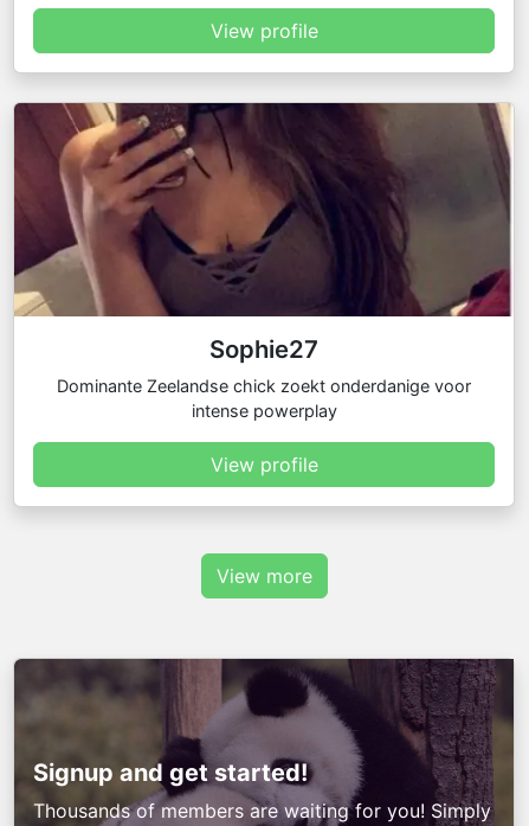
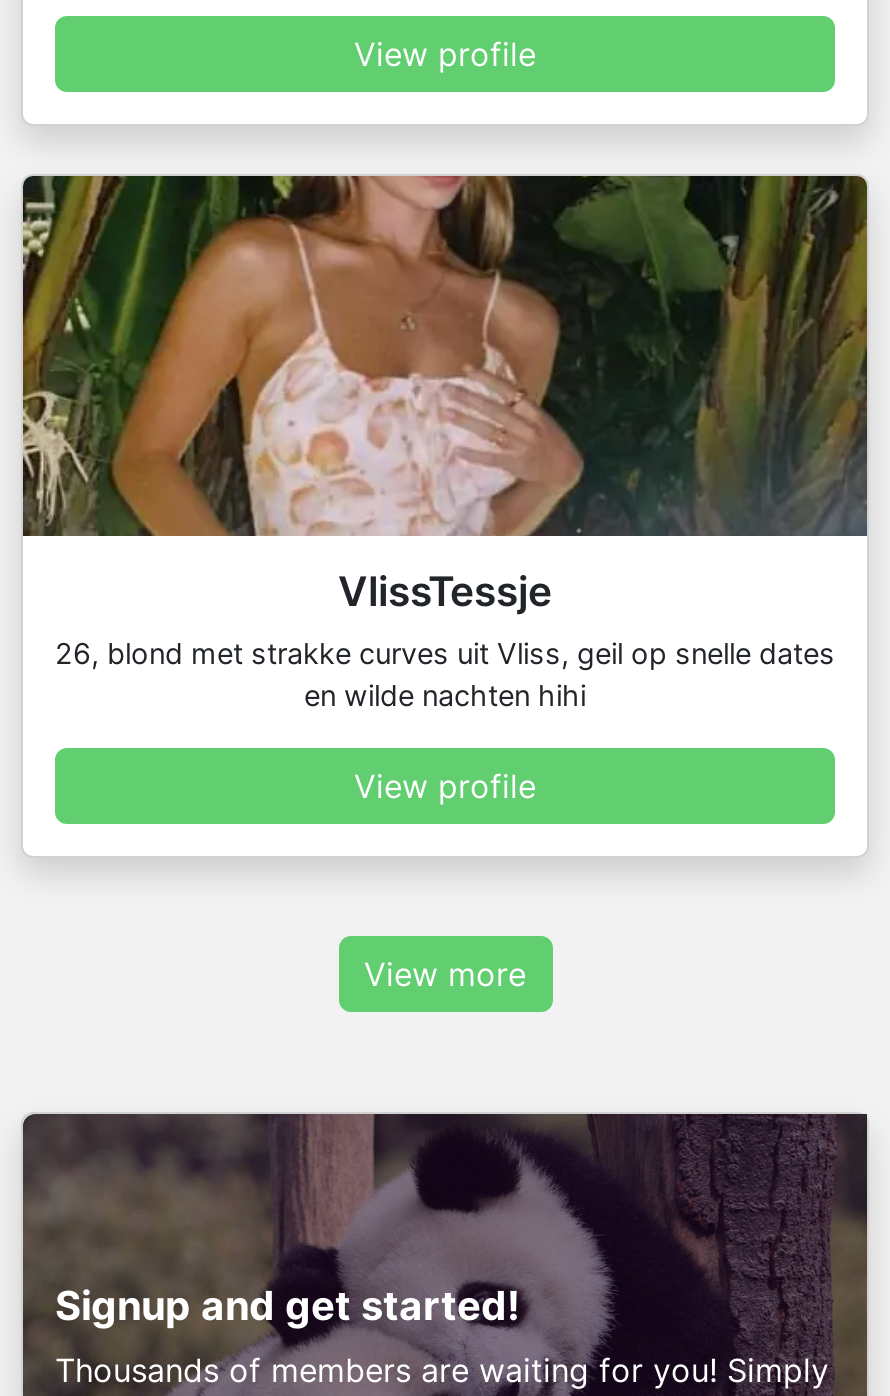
- [image]
- Sophie27
- Dominante Zeelandse chick zoekt onderdanige voor
- intense powerplay
+ [image]
+ VlissTessje
+ 26, blond met strakke curves uit Vliss, geil op snelle dates
+ en wilde nachten hihi
